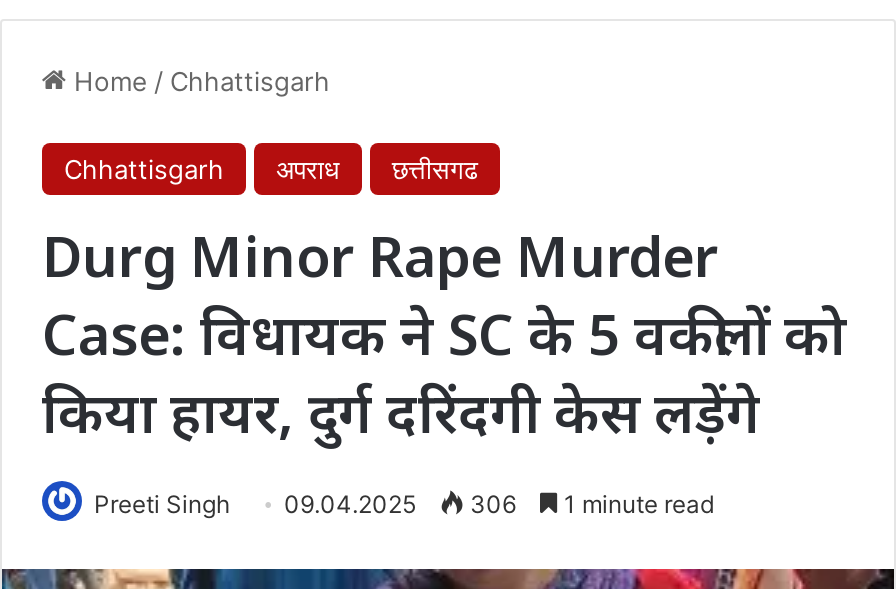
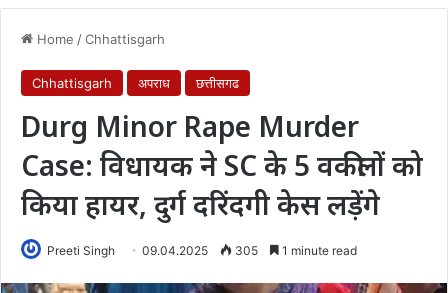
- Preeti Singh 09.04.2025 306 1 minute read
+ Preeti Singh 09.04.2025 305 1 minute read
